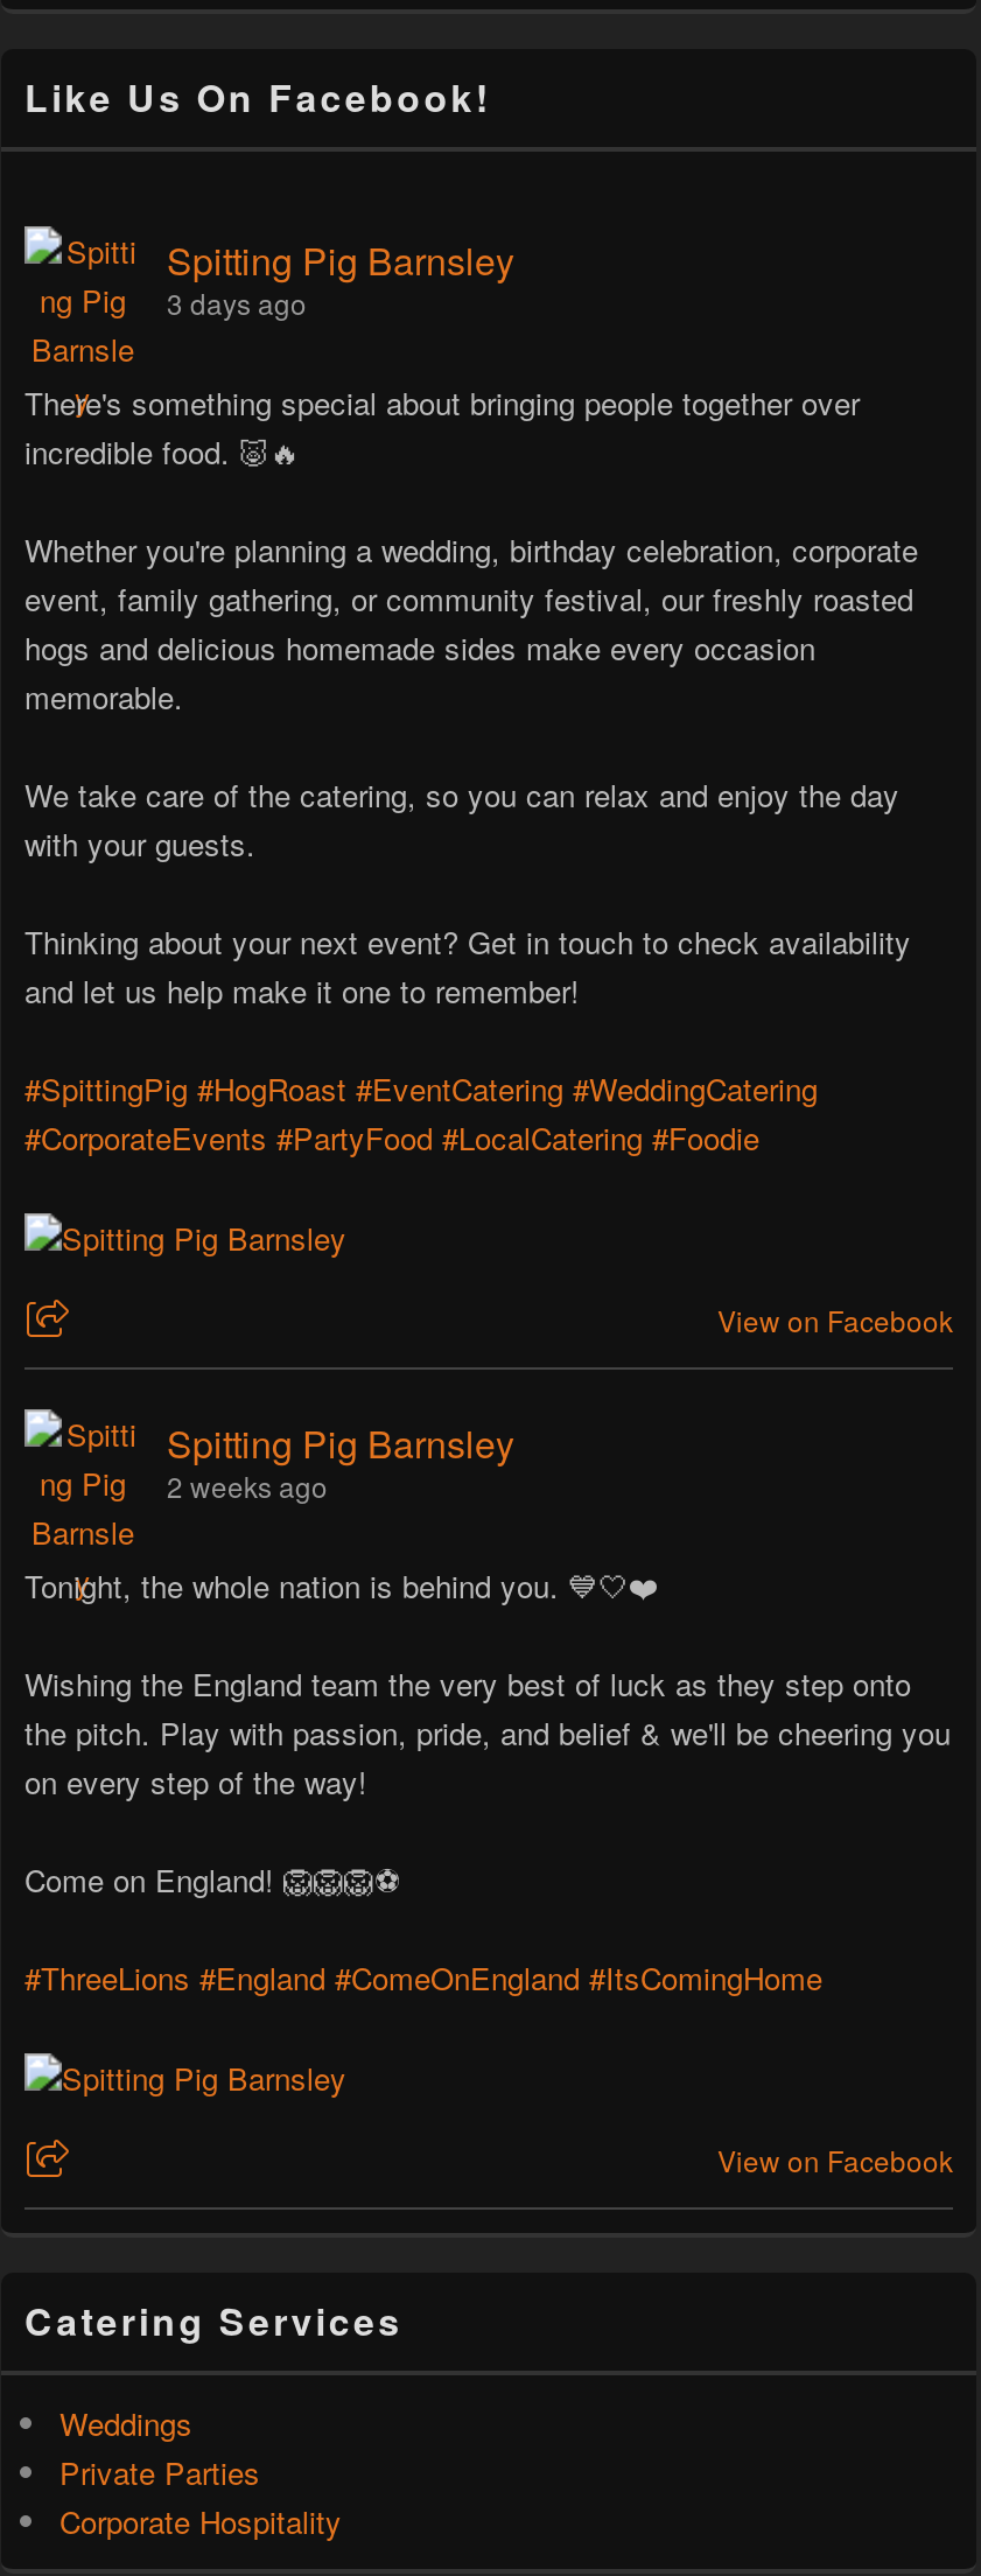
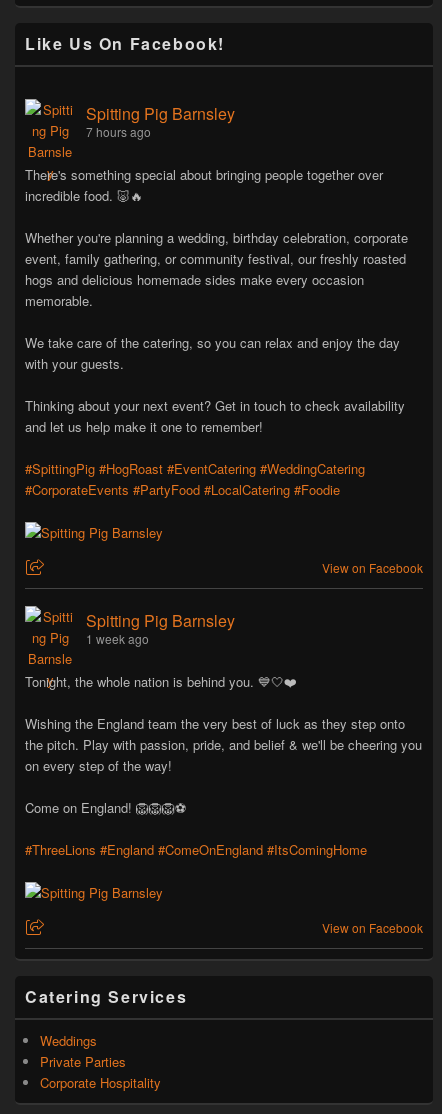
- 3 days ago
+ 7 hours ago

- 2 weeks ago
+ 1 week ago
